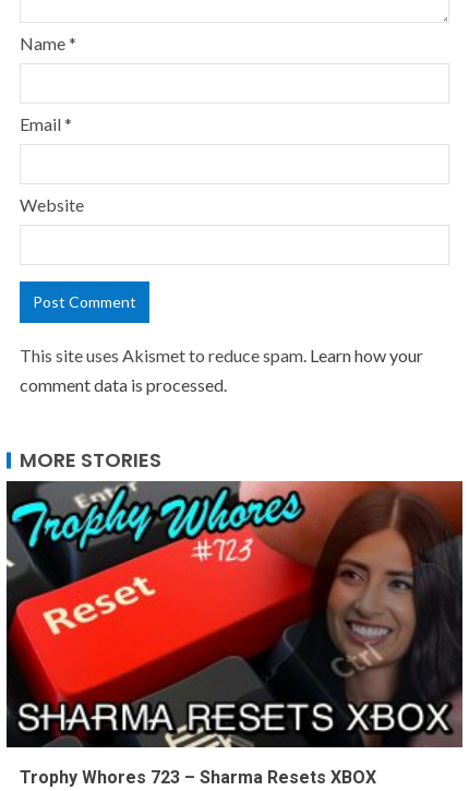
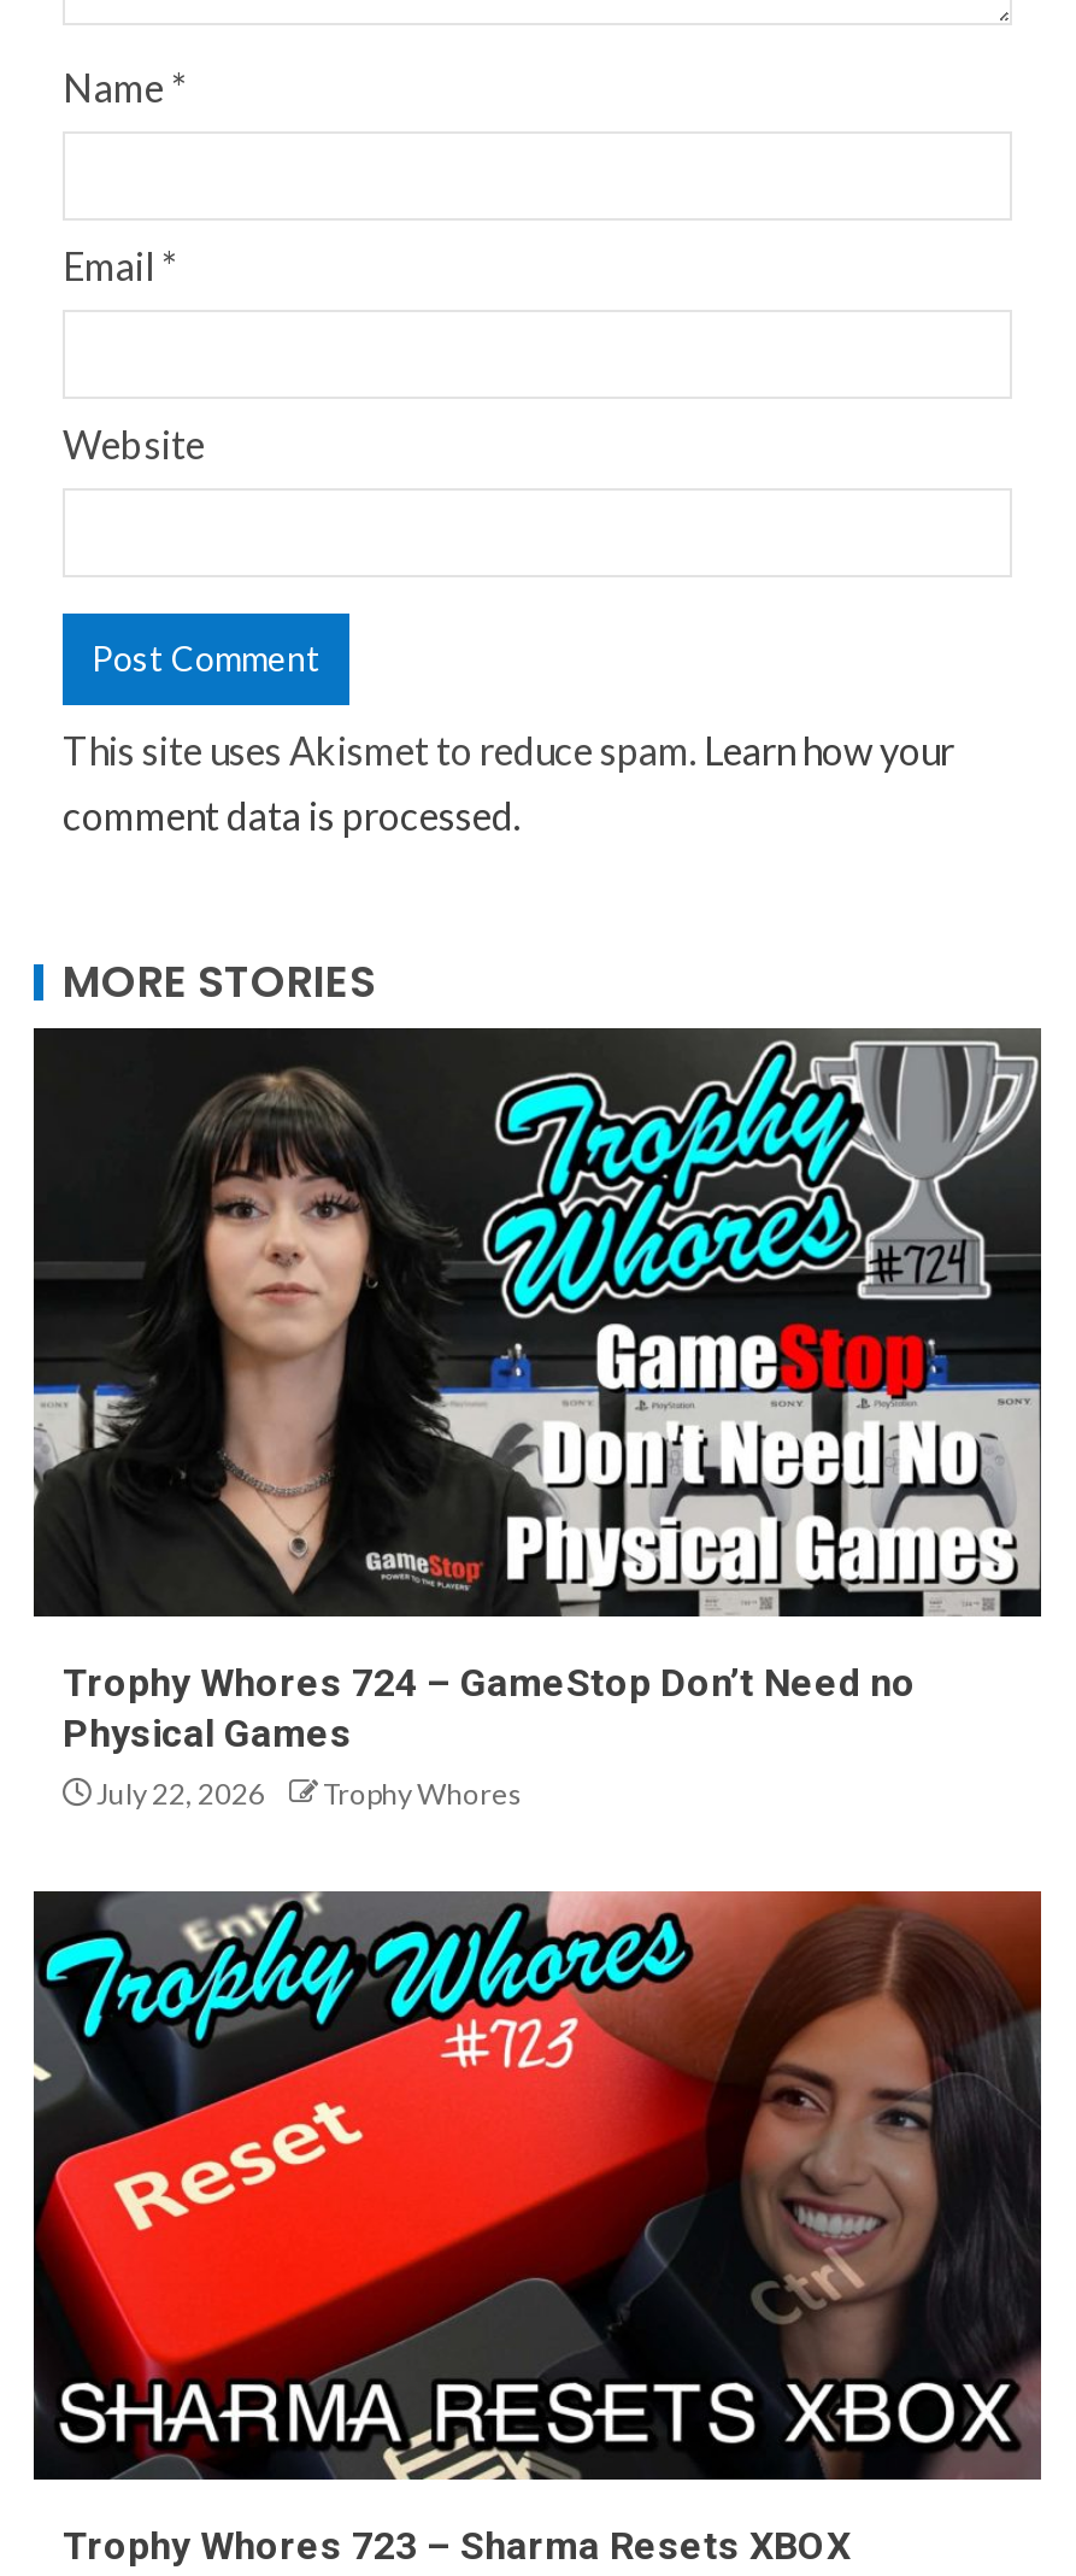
+ [image]
+ Trophy Whores 724 – GameStop Don’t Need no
+ Physical Games
+ July 22, 2026
+ Trophy Whores
